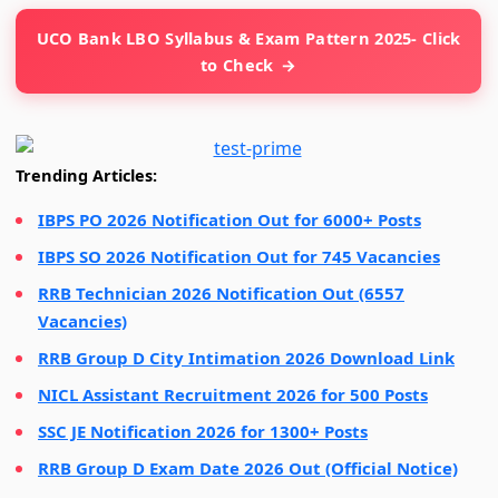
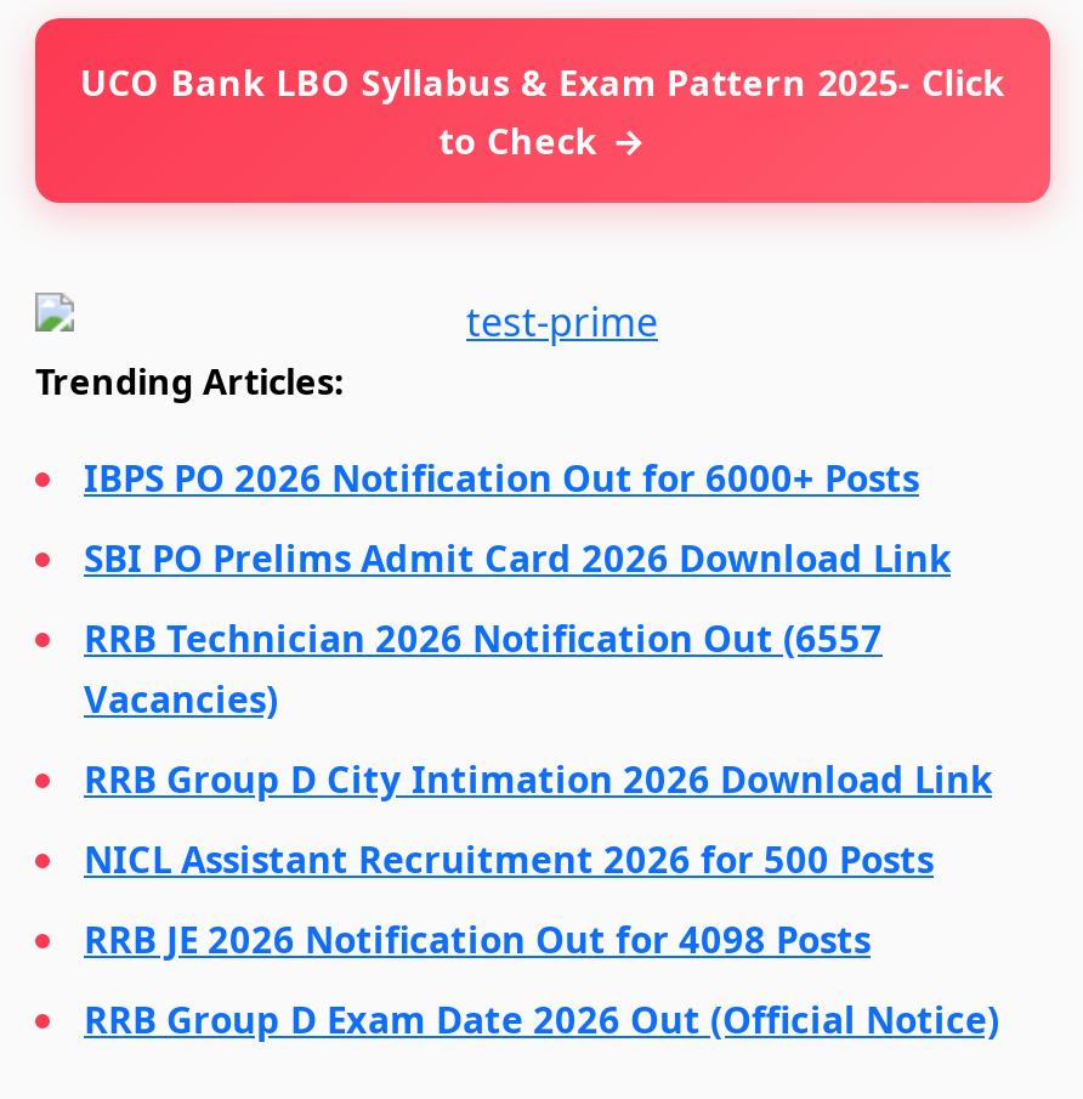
- IBPS SO 2026 Notification Out for 745 Vacancies
+ SBI PO Prelims Admit Card 2026 Download Link

- SSC JE Notification 2026 for 1300+ Posts
+ RRB JE 2026 Notification Out for 4098 Posts
